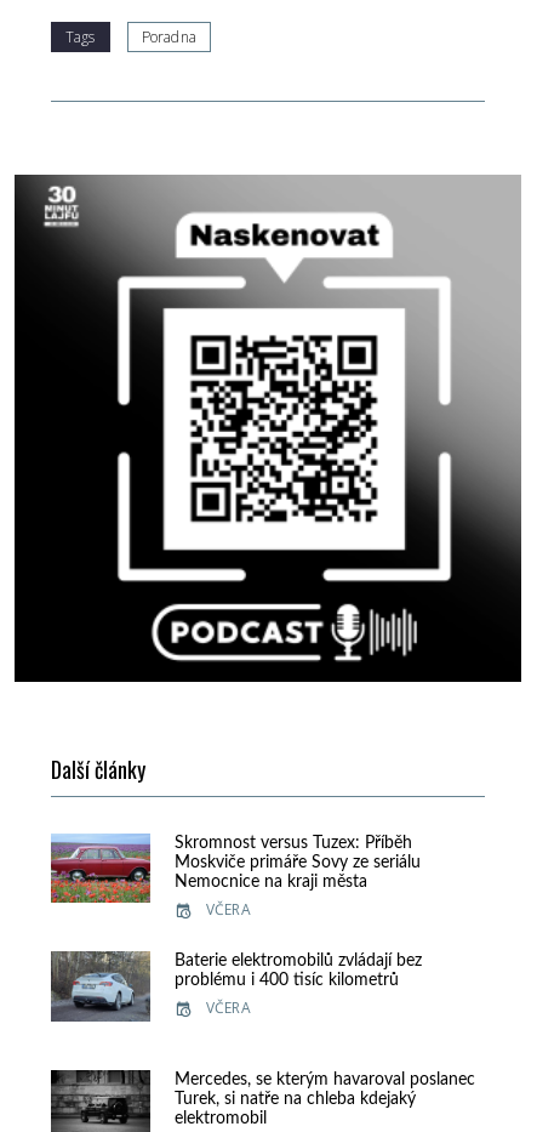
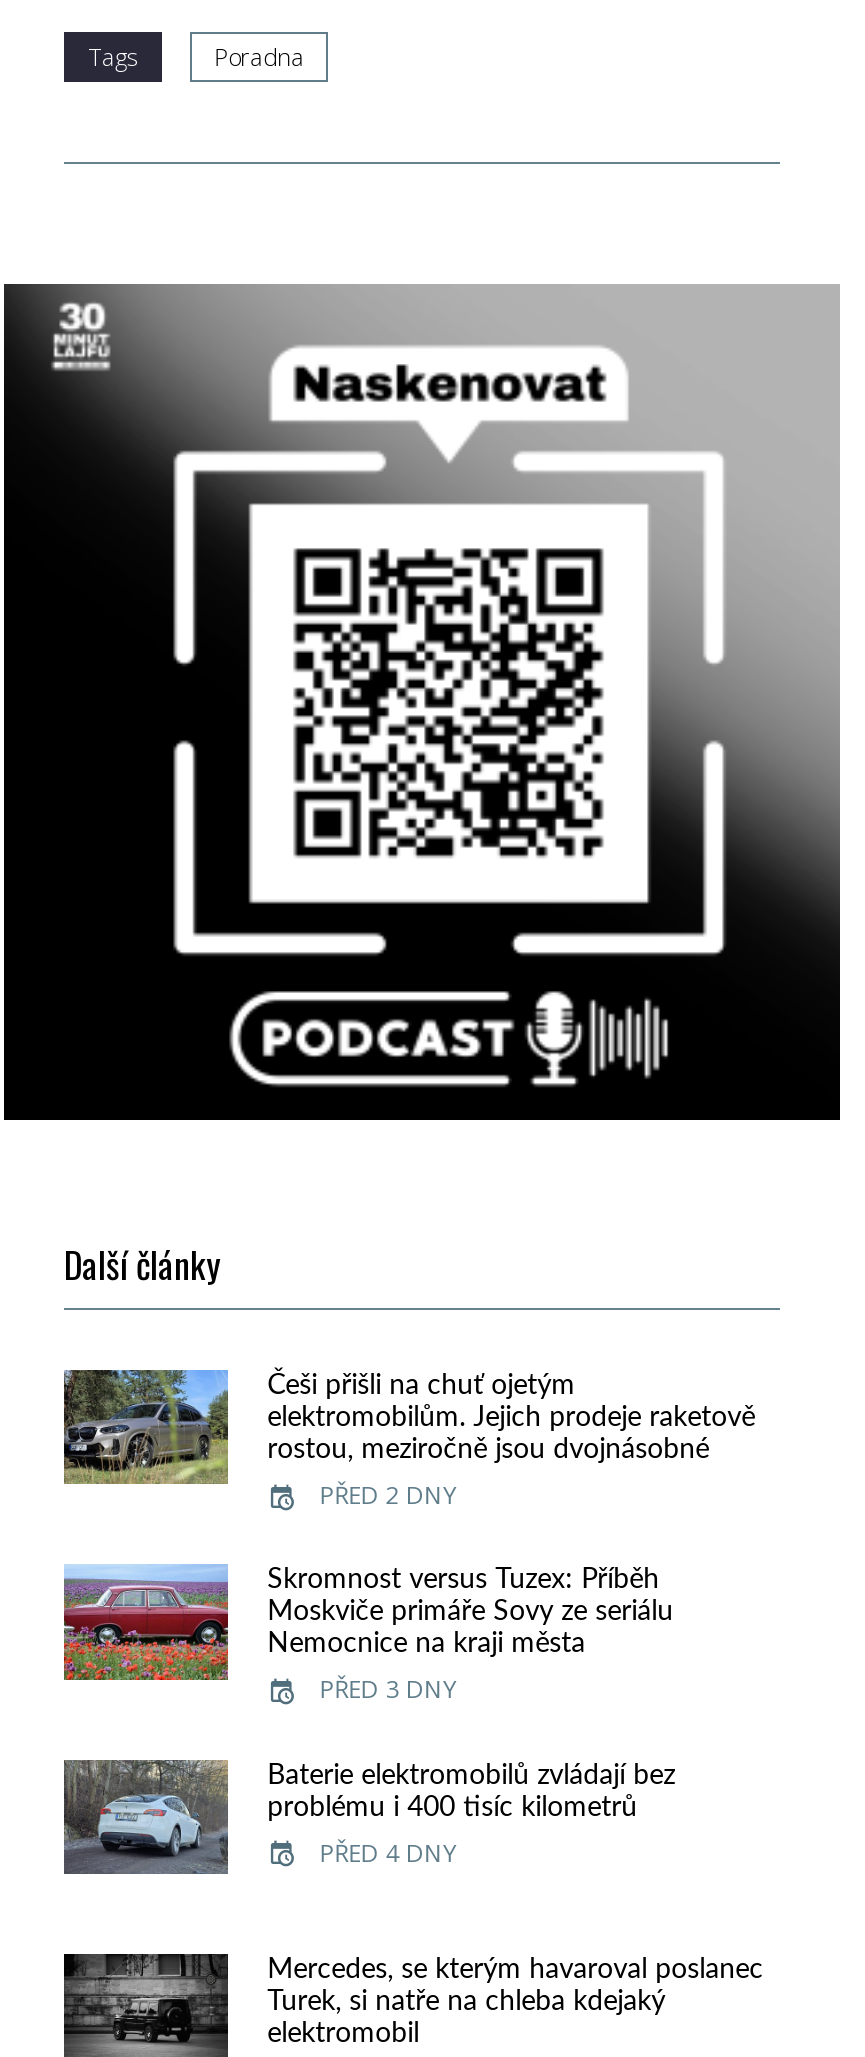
+ [image]
+ Češi přišli na chuť ojetým
+ elektromobilům. Jejich prodeje raketově
+ rostou, meziročně jsou dvojnásobné
+ PŘED 2 DNY

- VČERA
+ PŘED 3 DNY

- VČERA
+ PŘED 4 DNY
